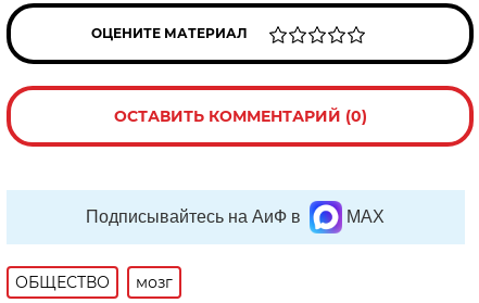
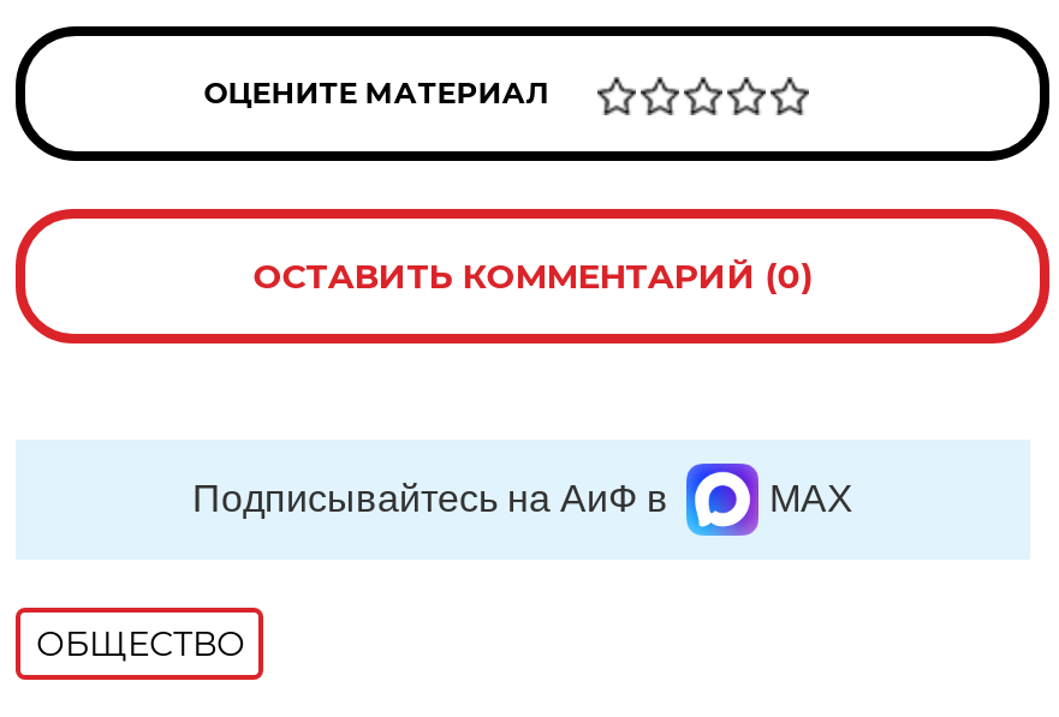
- мозг
